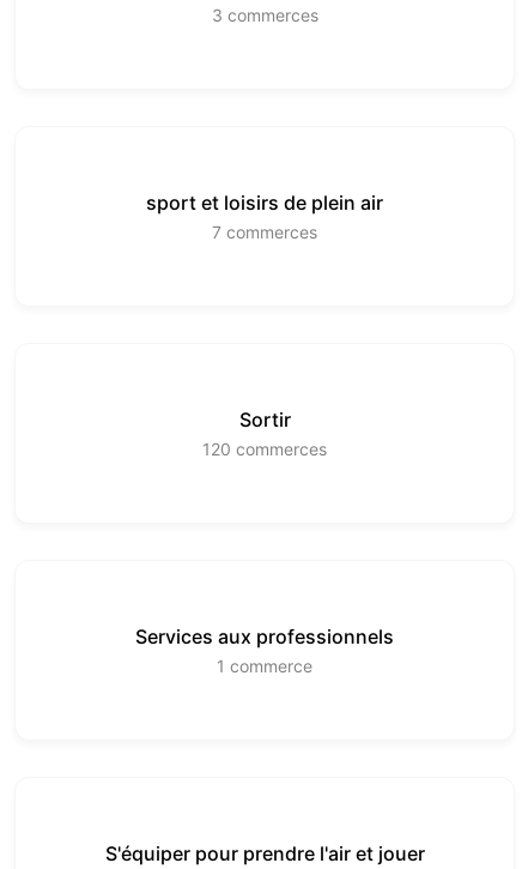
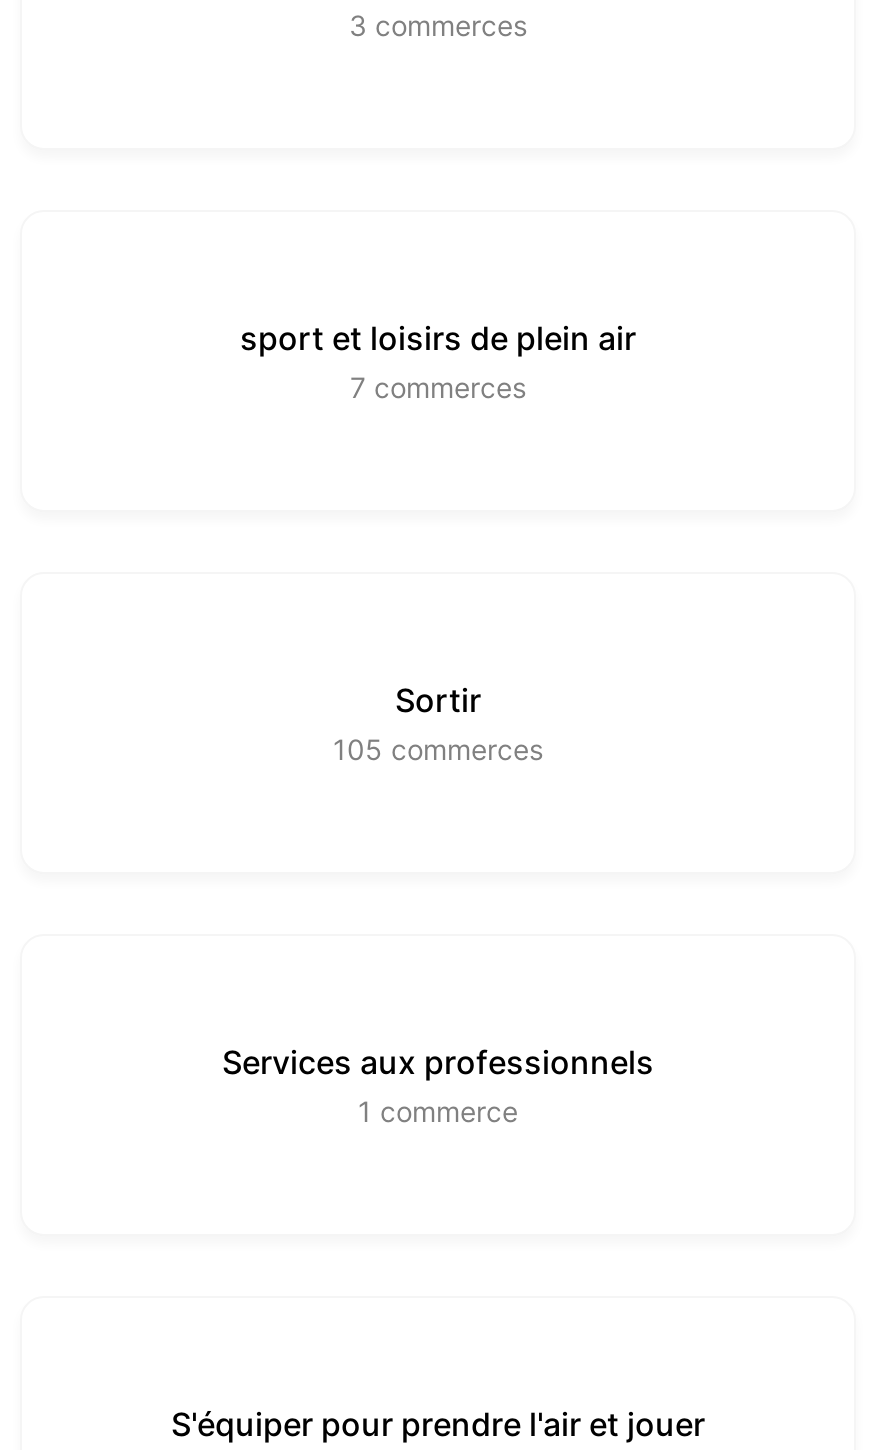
- 120 commerces
+ 105 commerces
